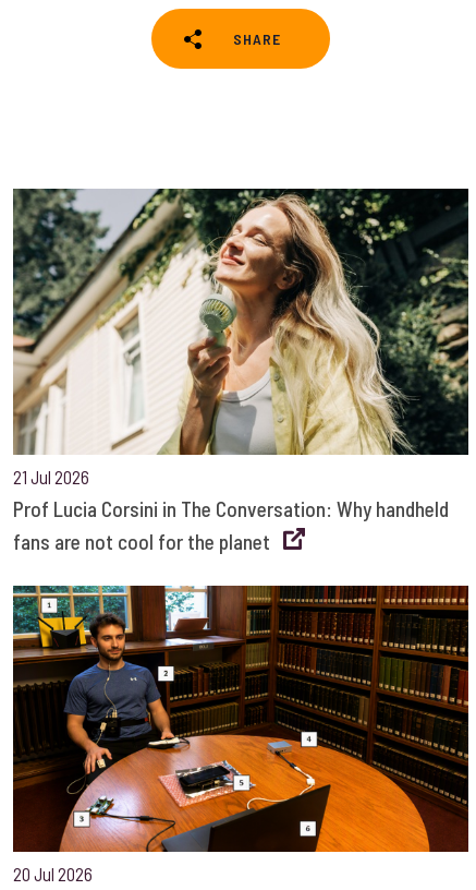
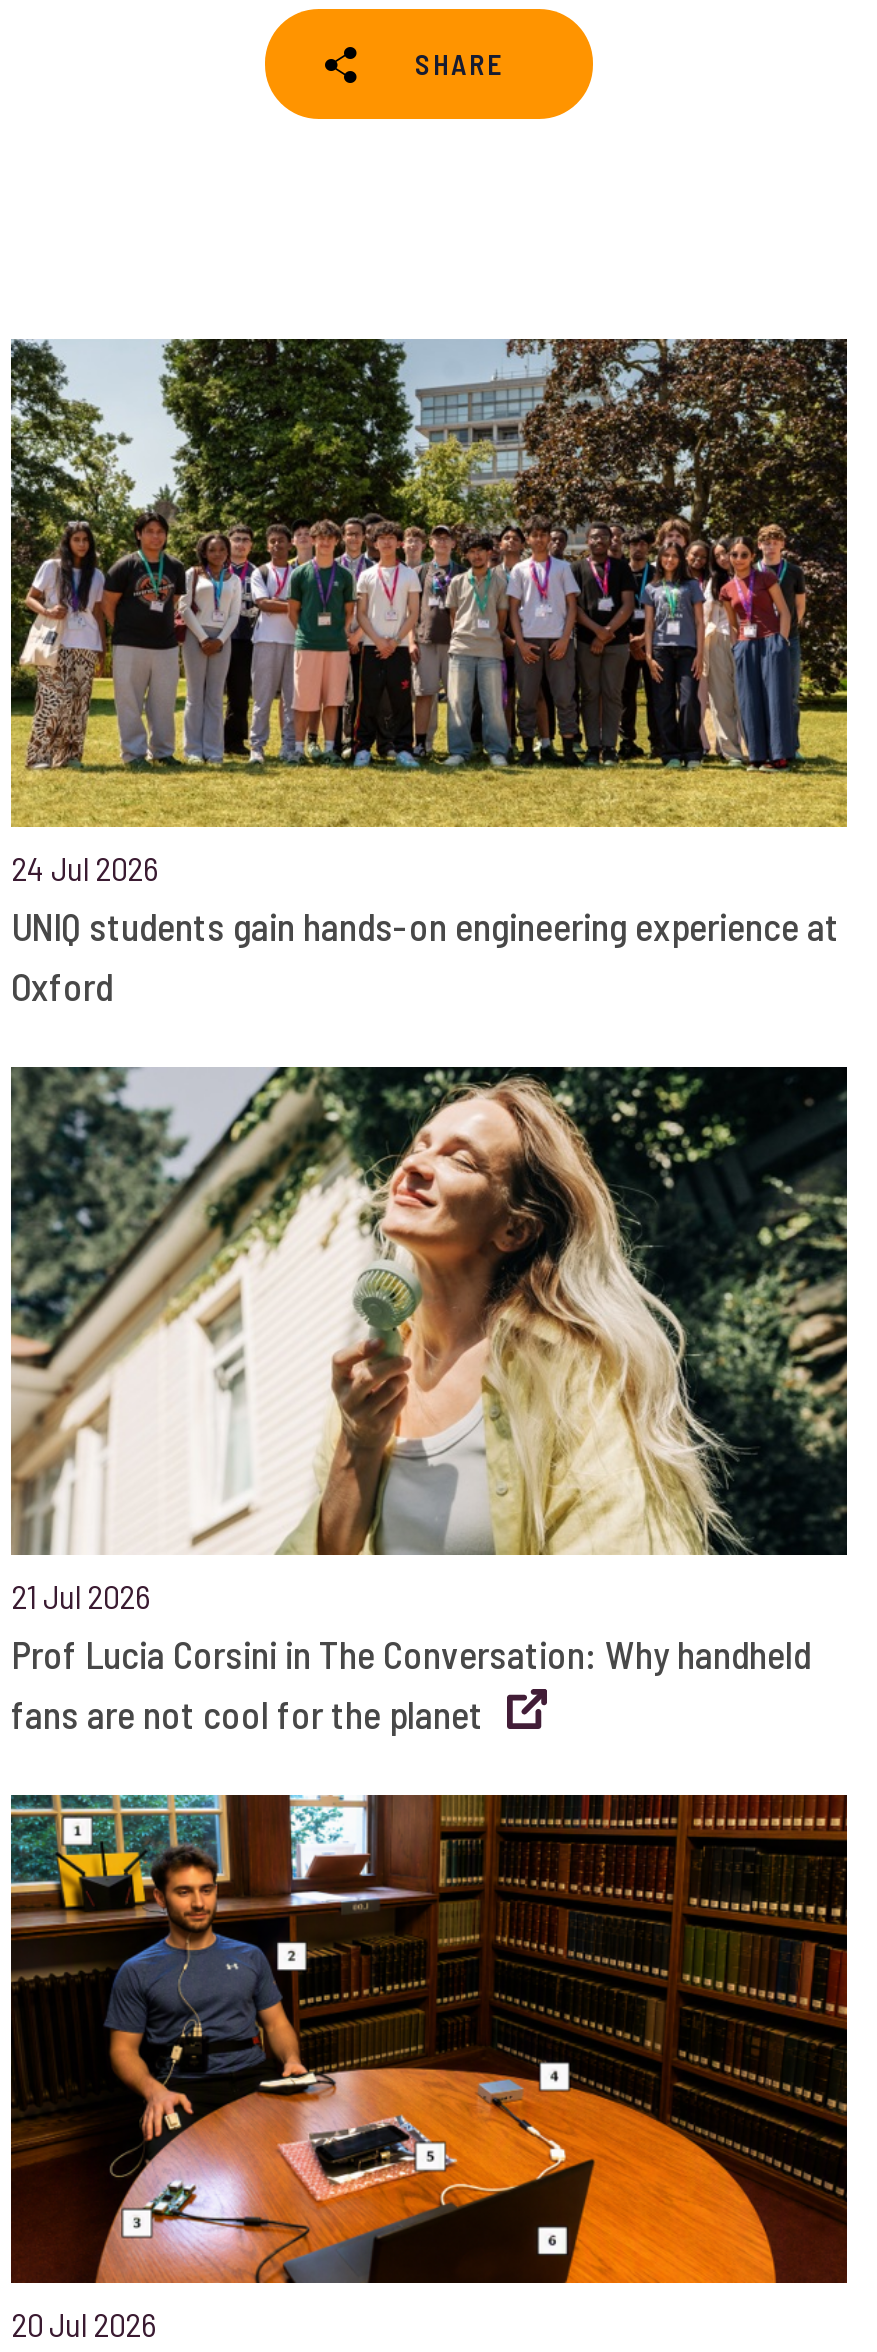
+ [image]
+ 24 Jul 2026
+ UNIQ students gain hands-on engineering experience at
+ Oxford
